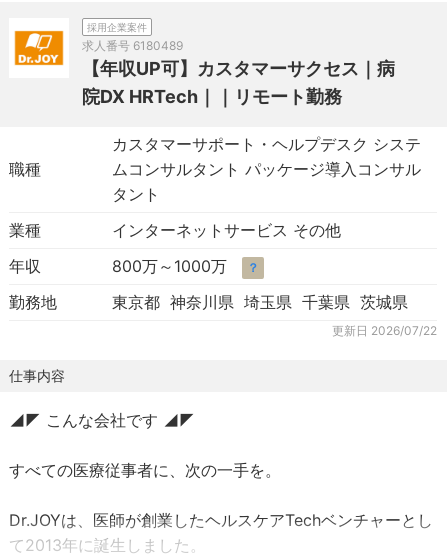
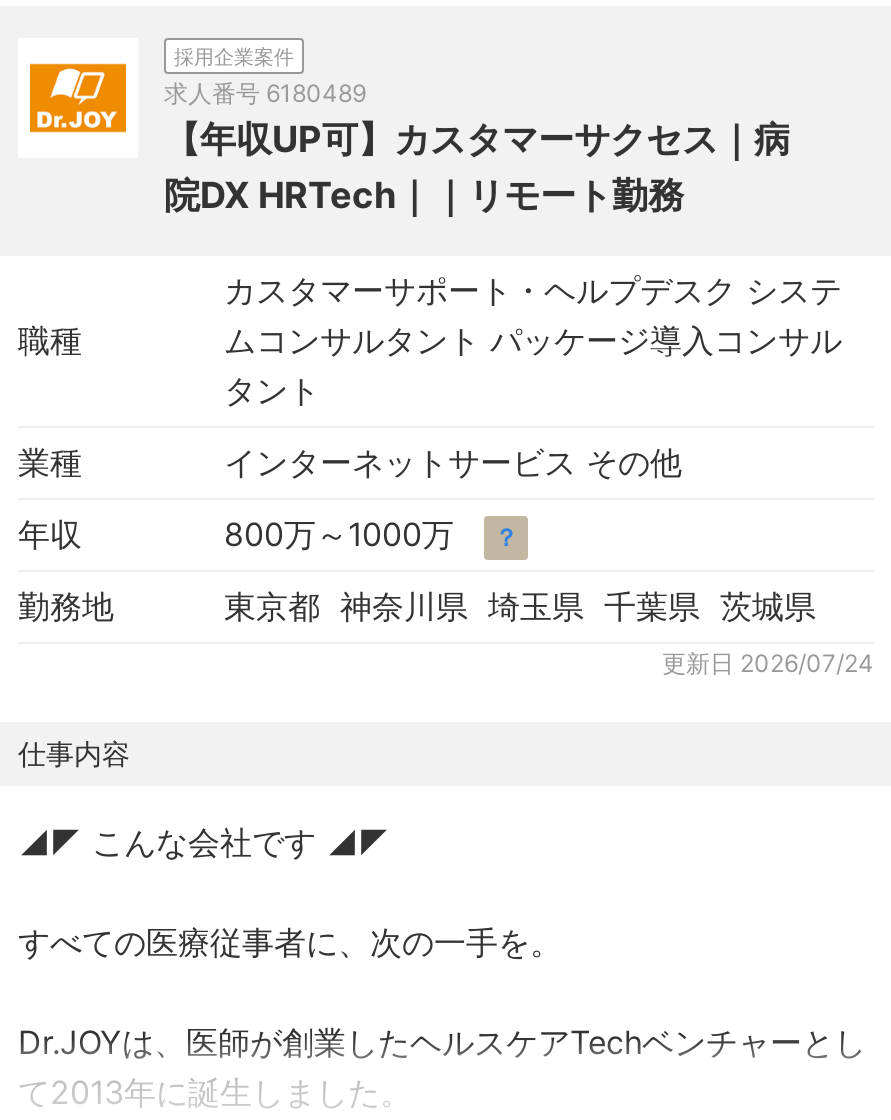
- 更新日 2026/07/22
+ 更新日 2026/07/24
